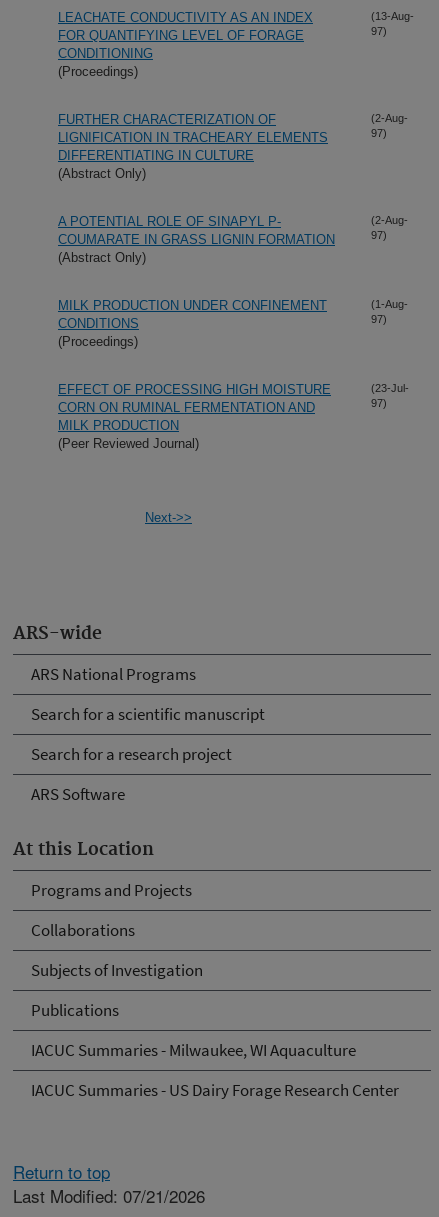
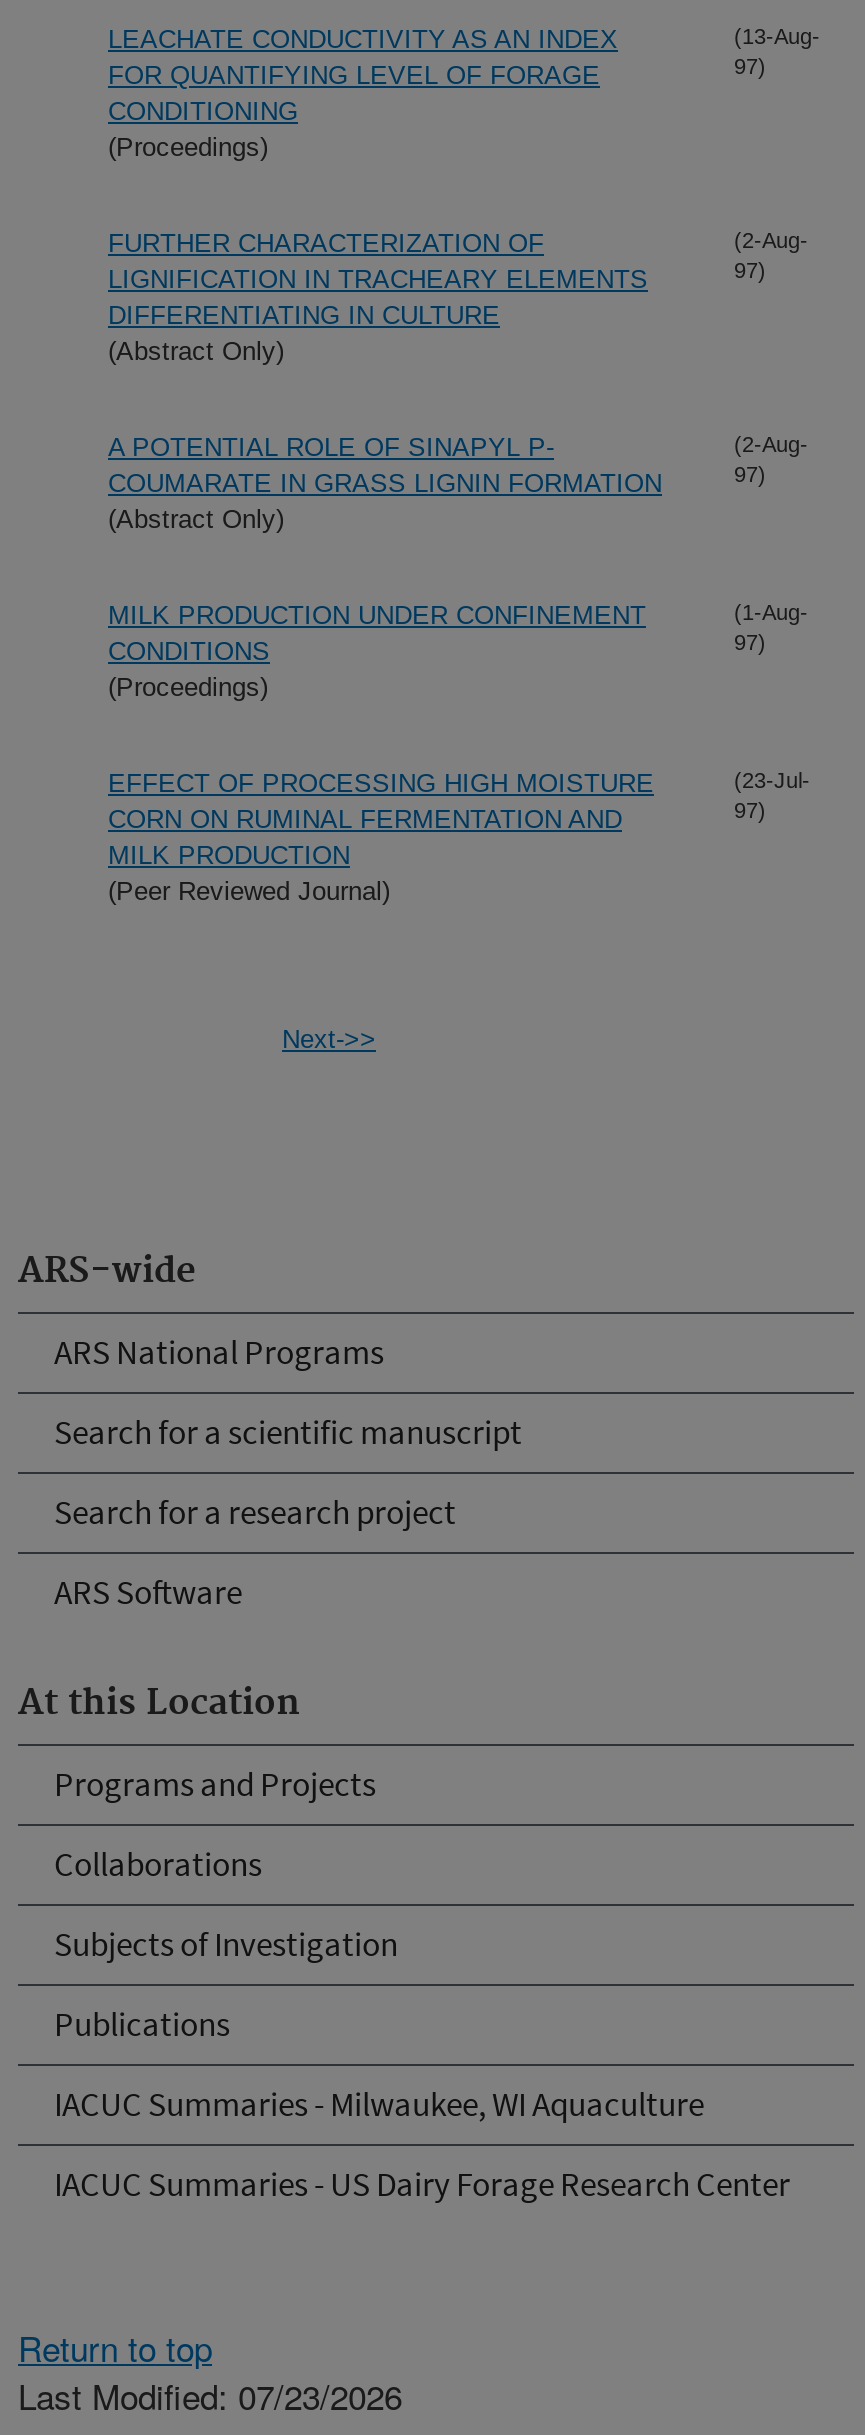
- Last Modified: 07/21/2026
+ Last Modified: 07/23/2026
